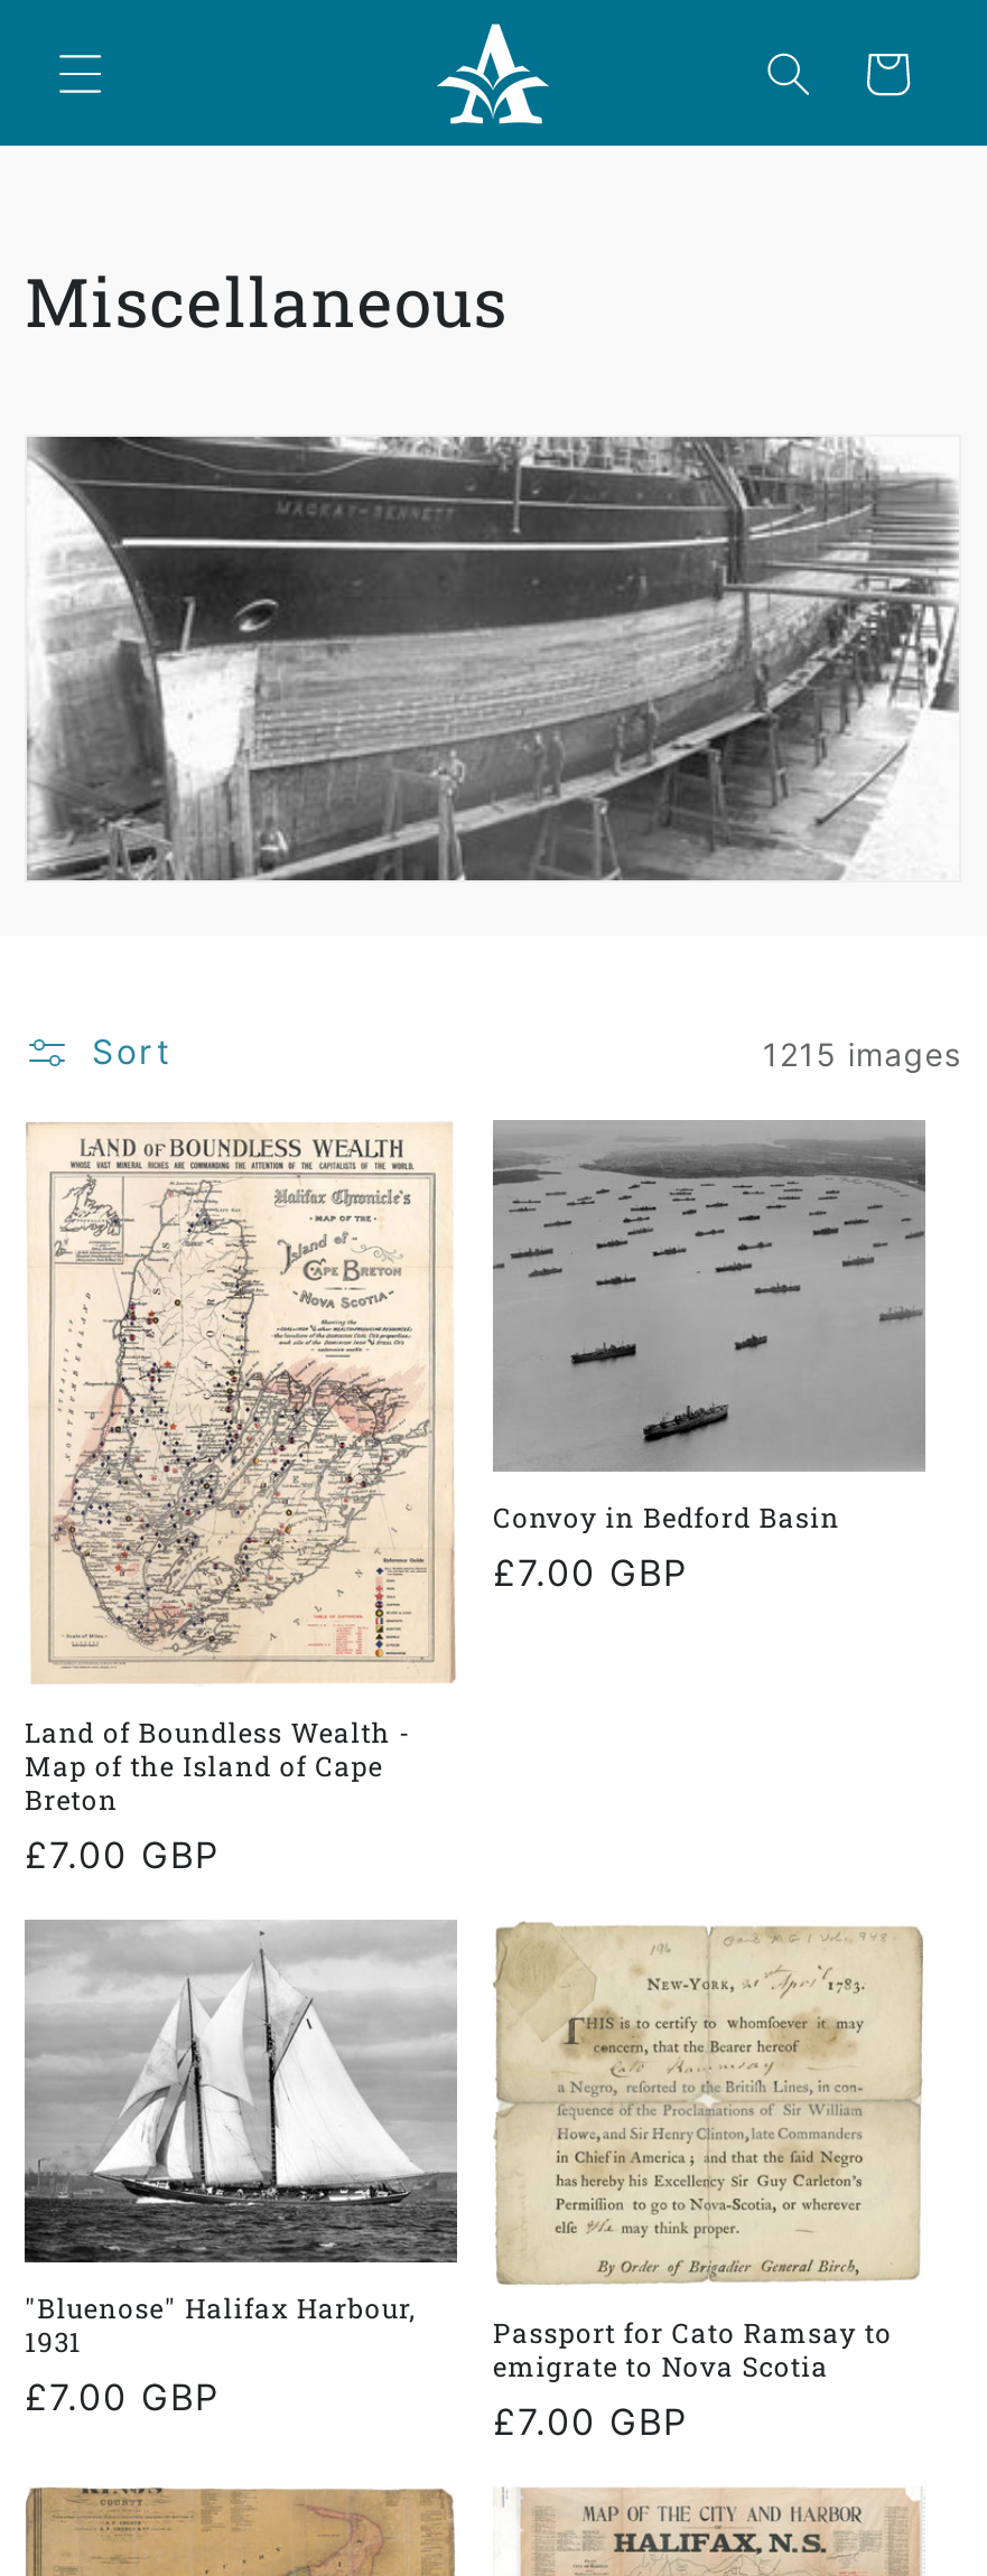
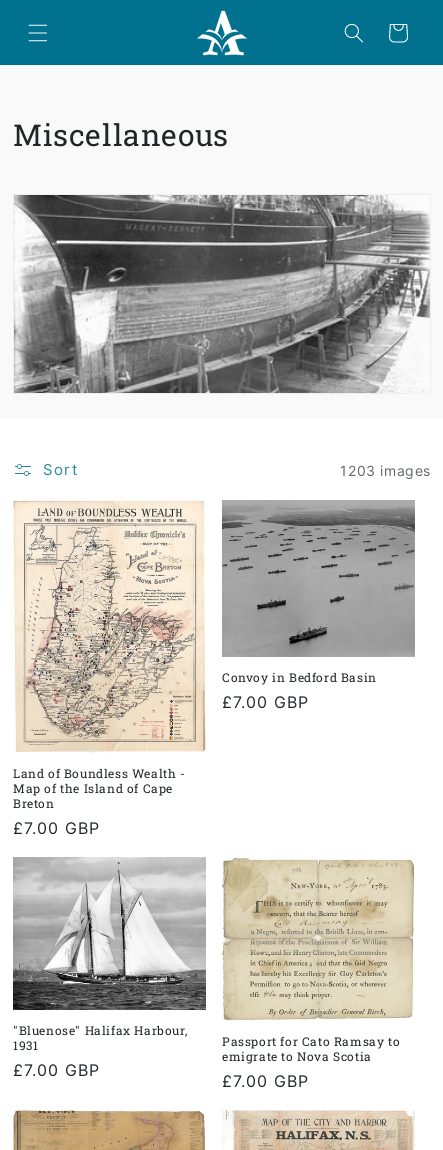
- 1215 images
+ 1203 images
